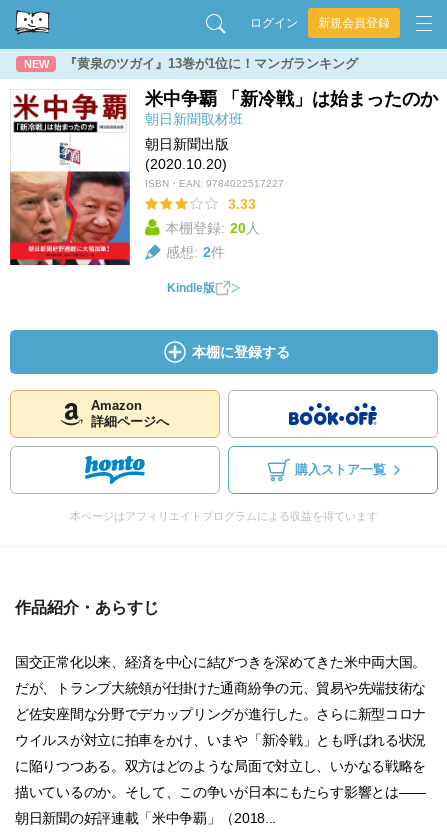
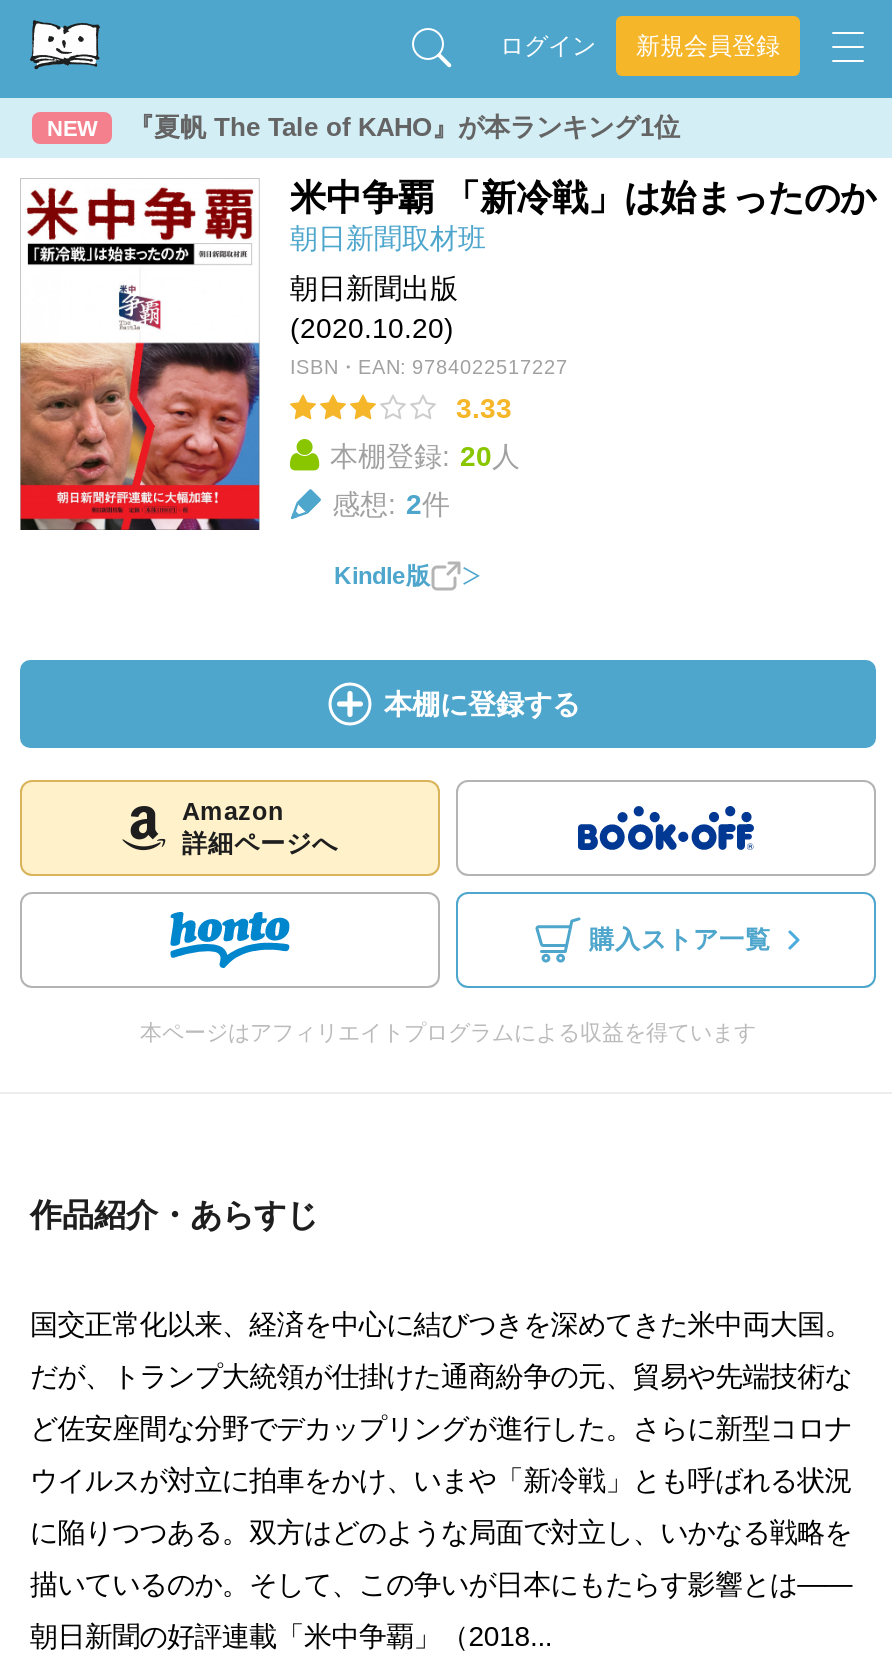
- 『黄泉のツガイ』13巻が1位に！マンガランキング
+ 『夏帆 The Tale of KAHO』が本ランキング1位
